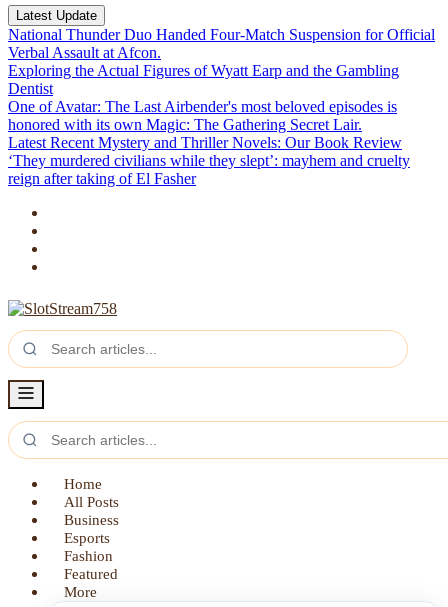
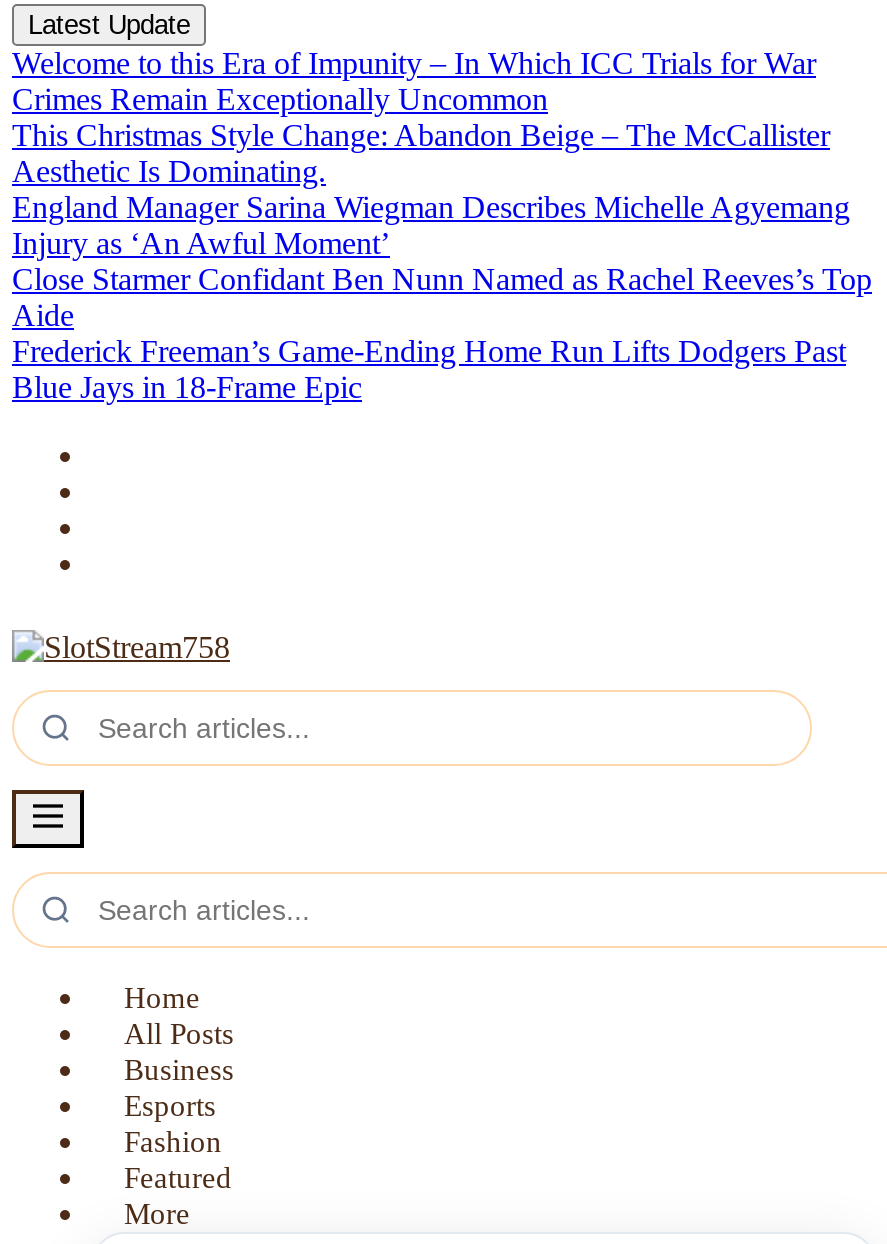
- National Thunder Duo Handed Four-Match Suspension for Official
- Verbal Assault at Afcon.
- Exploring the Actual Figures of Wyatt Earp and the Gambling
- Dentist
- One of Avatar: The Last Airbender's most beloved episodes is
- honored with its own Magic: The Gathering Secret Lair.
- Latest Recent Mystery and Thriller Novels: Our Book Review
- ‘They murdered civilians while they slept’: mayhem and cruelty
- reign after taking of El Fasher
+ Welcome to this Era of Impunity – In Which ICC Trials for War
+ Crimes Remain Exceptionally Uncommon
+ This Christmas Style Change: Abandon Beige – The McCallister
+ Aesthetic Is Dominating.
+ England Manager Sarina Wiegman Describes Michelle Agyemang
+ Injury as ‘An Awful Moment’
+ Close Starmer Confidant Ben Nunn Named as Rachel Reeves’s Top
+ Aide
+ Frederick Freeman’s Game-Ending Home Run Lifts Dodgers Past
+ Blue Jays in 18-Frame Epic
